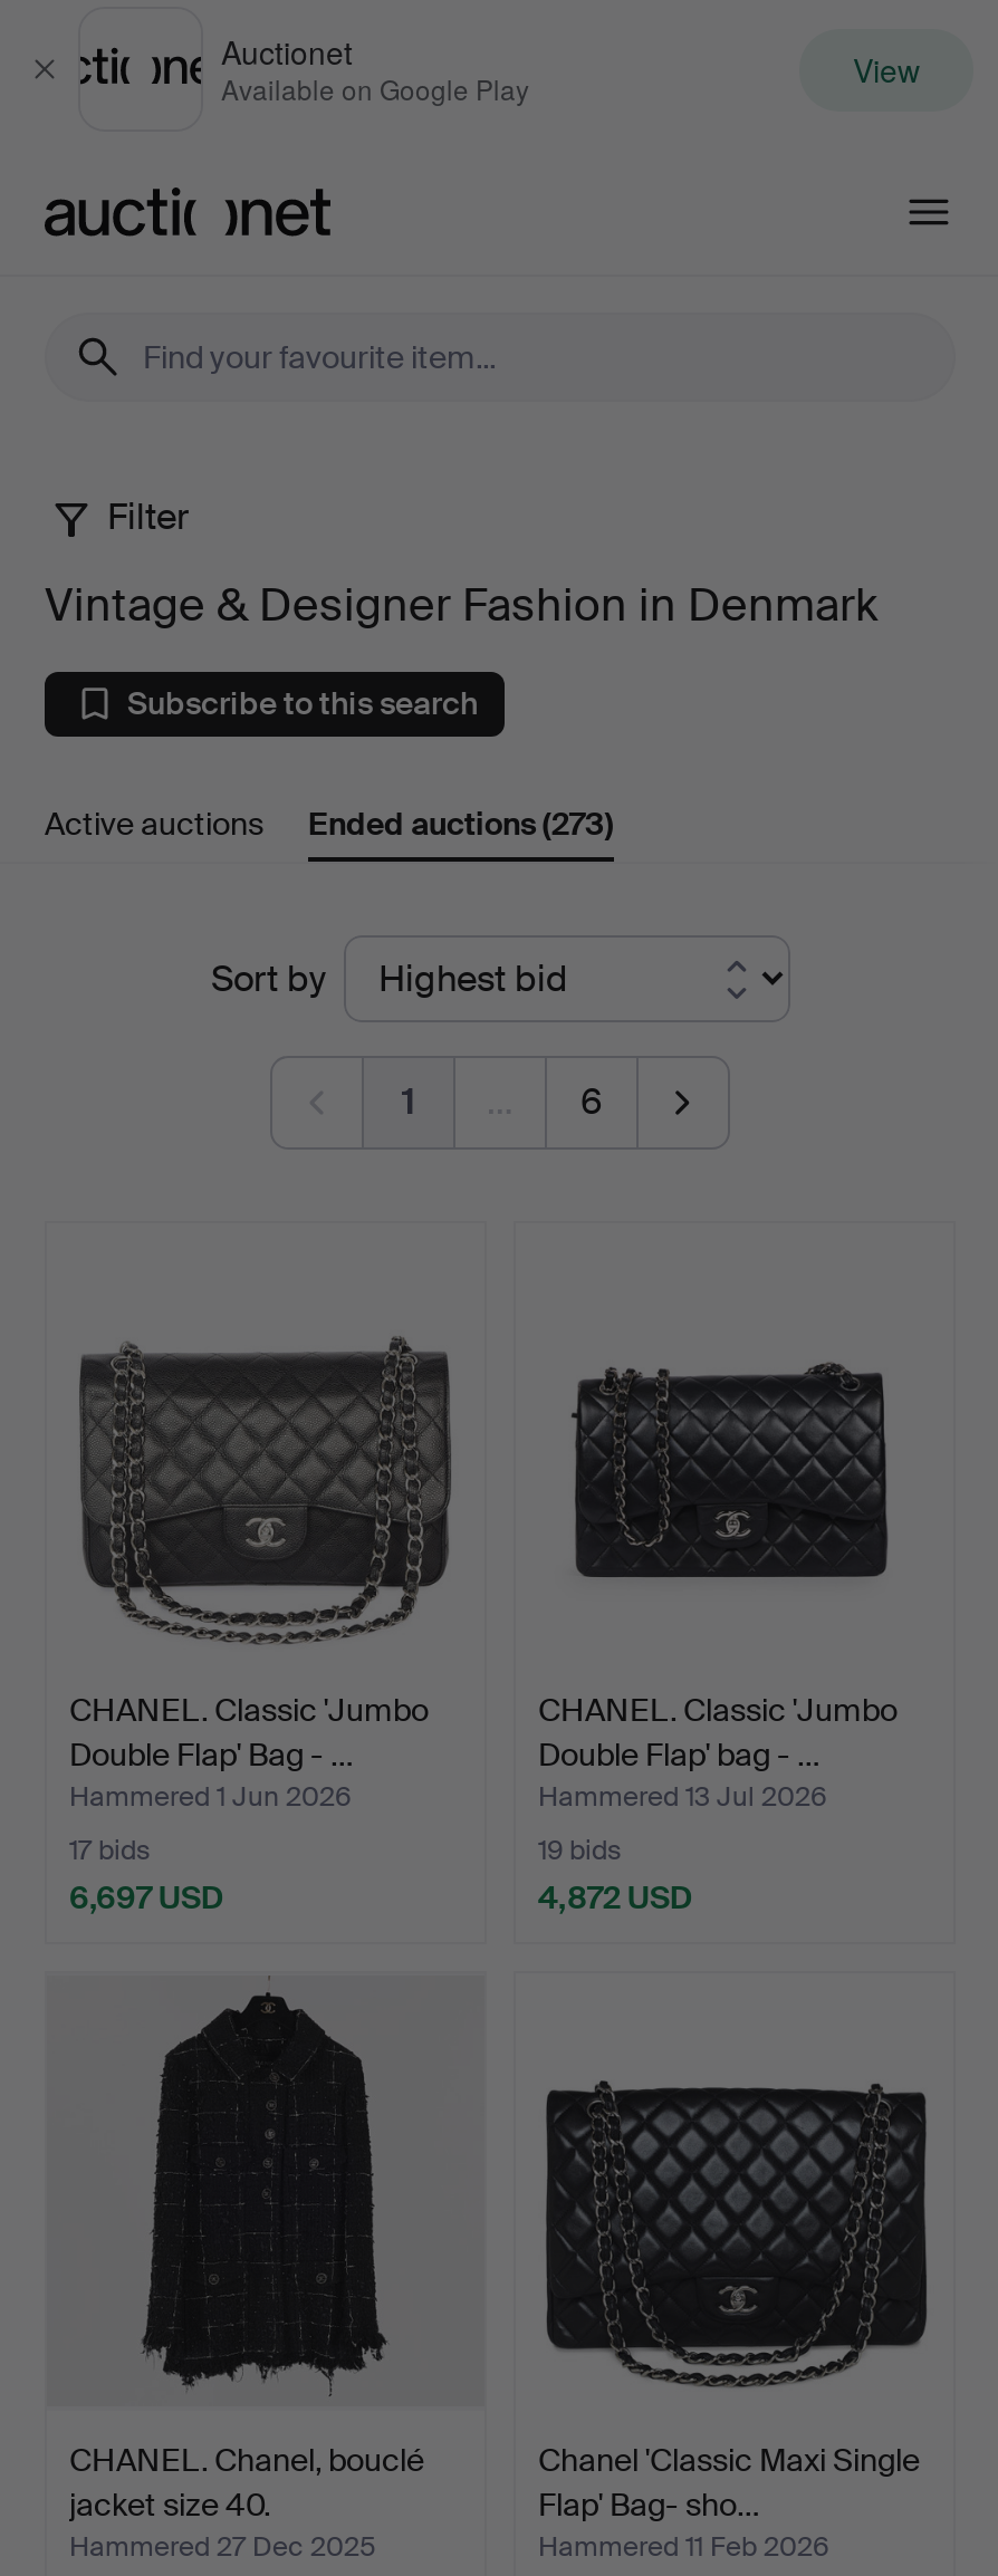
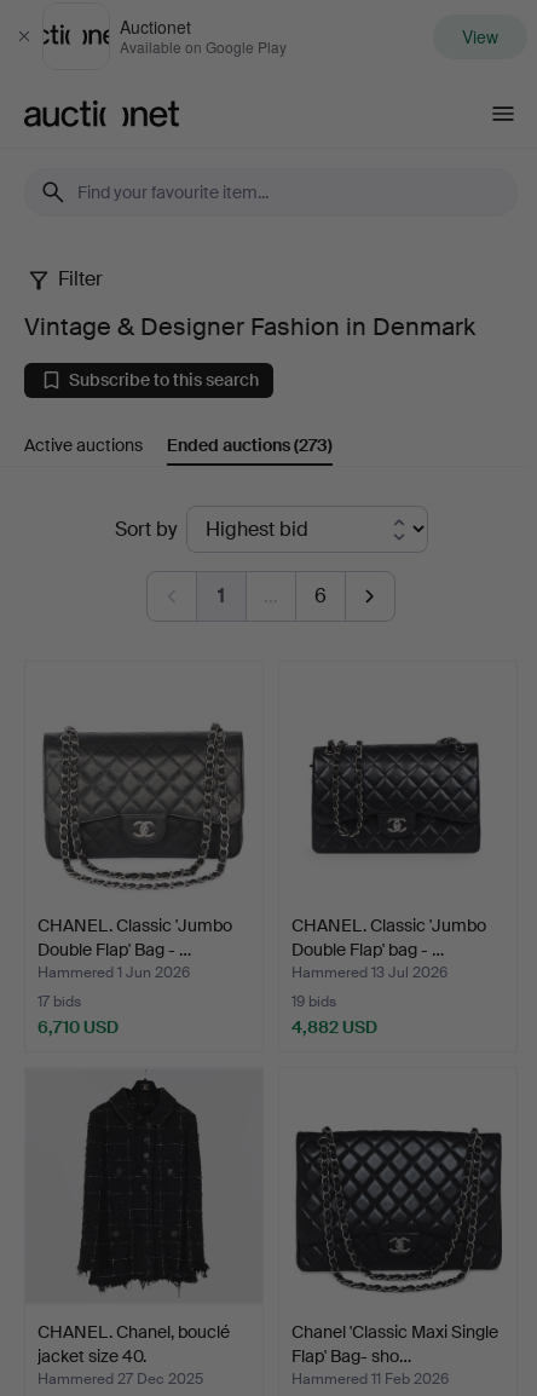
- 6,697 USD
+ 6,710 USD

- 4,872 USD
+ 4,882 USD
